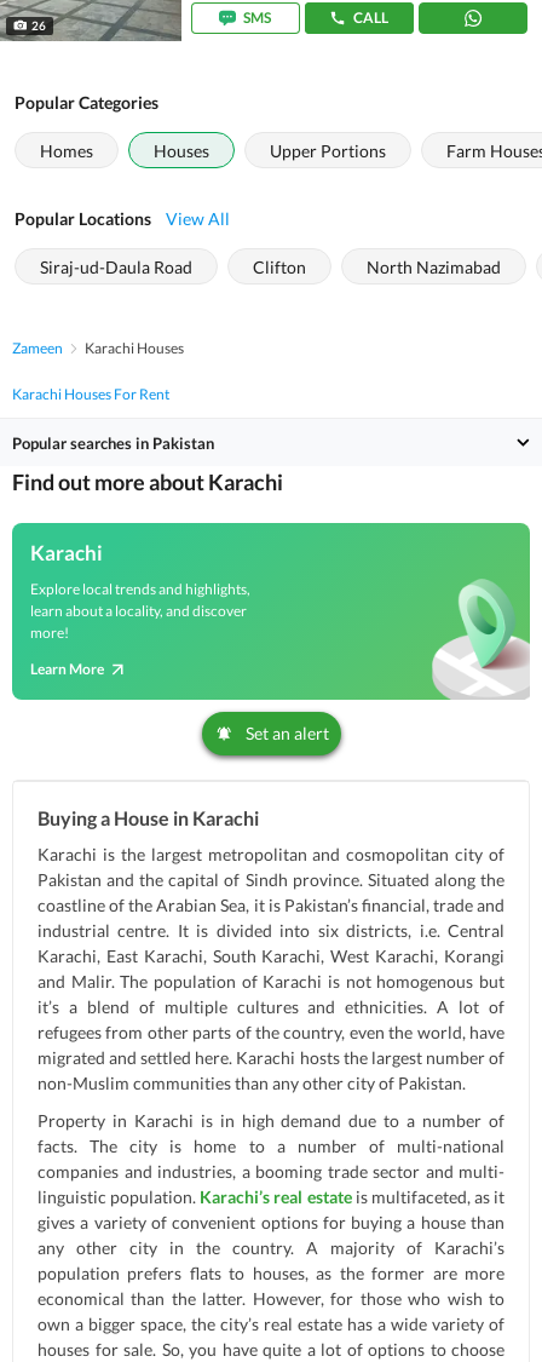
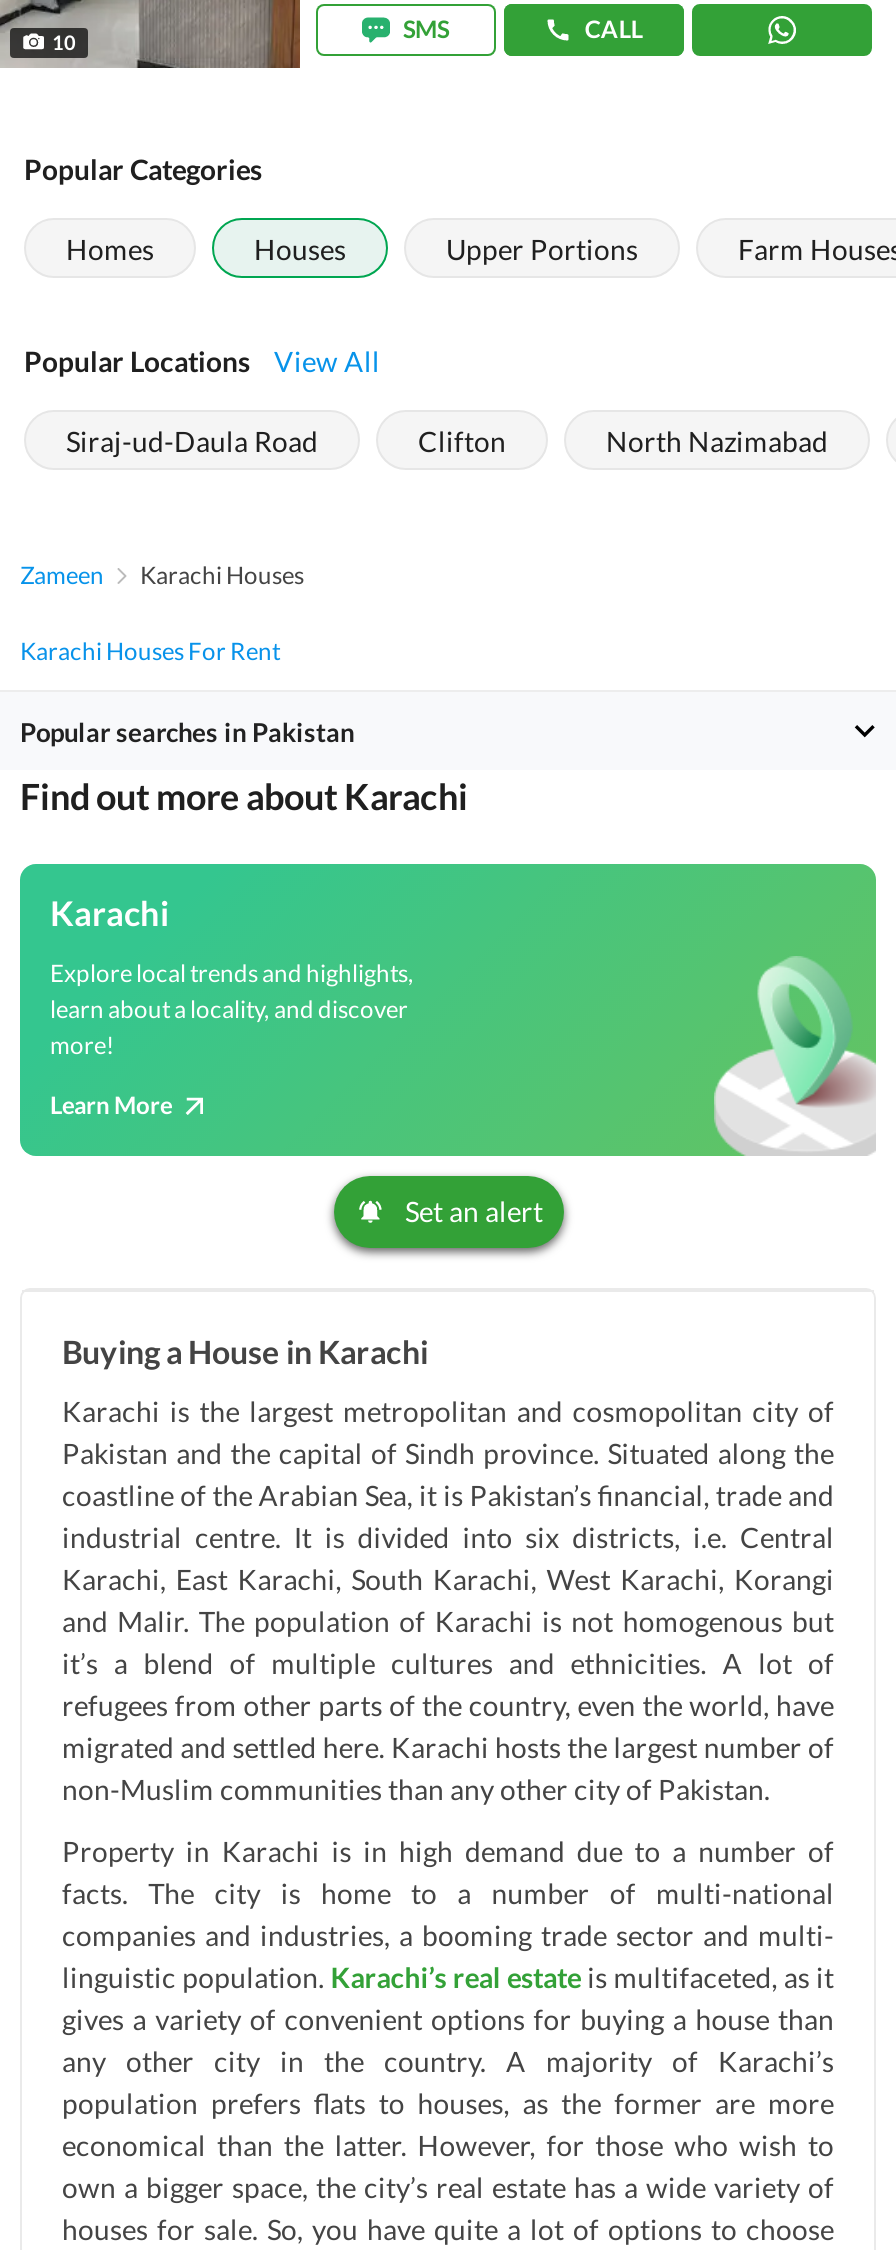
- 26
+ 10
